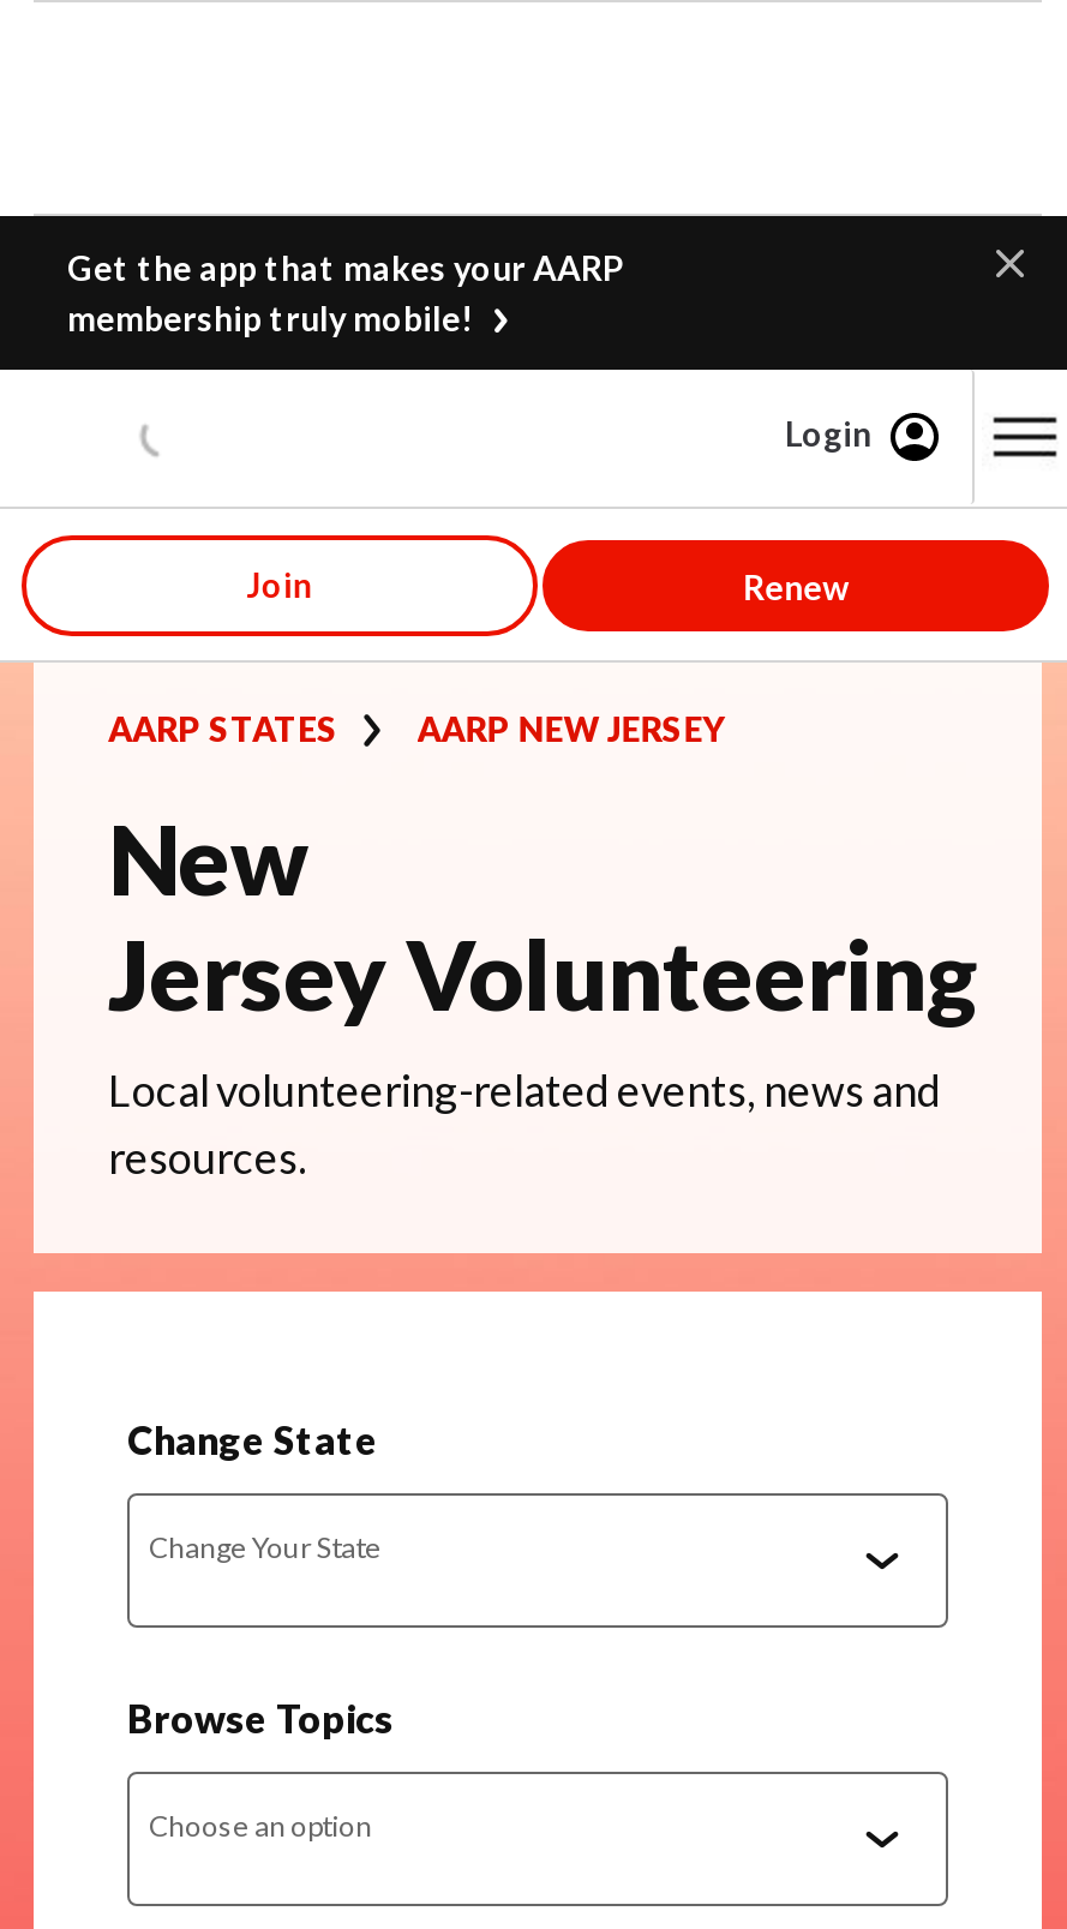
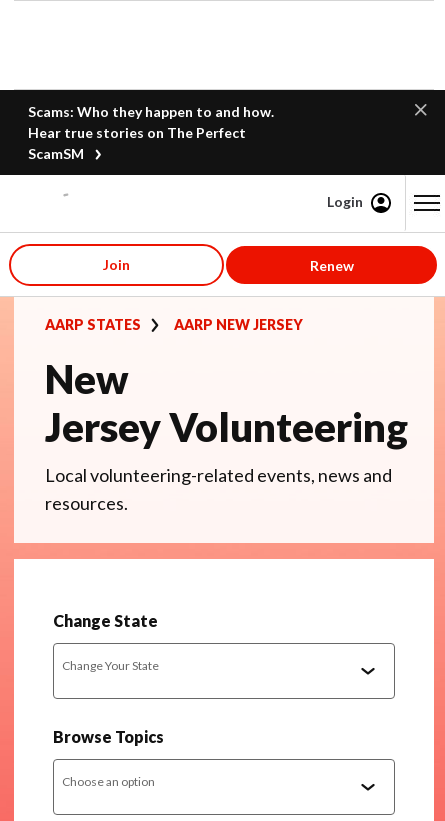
- Get the app that makes your AARP
- membership truly mobile!
+ Scams: Who they happen to and how.
+ Hear true stories on The Perfect
+ ScamSM
